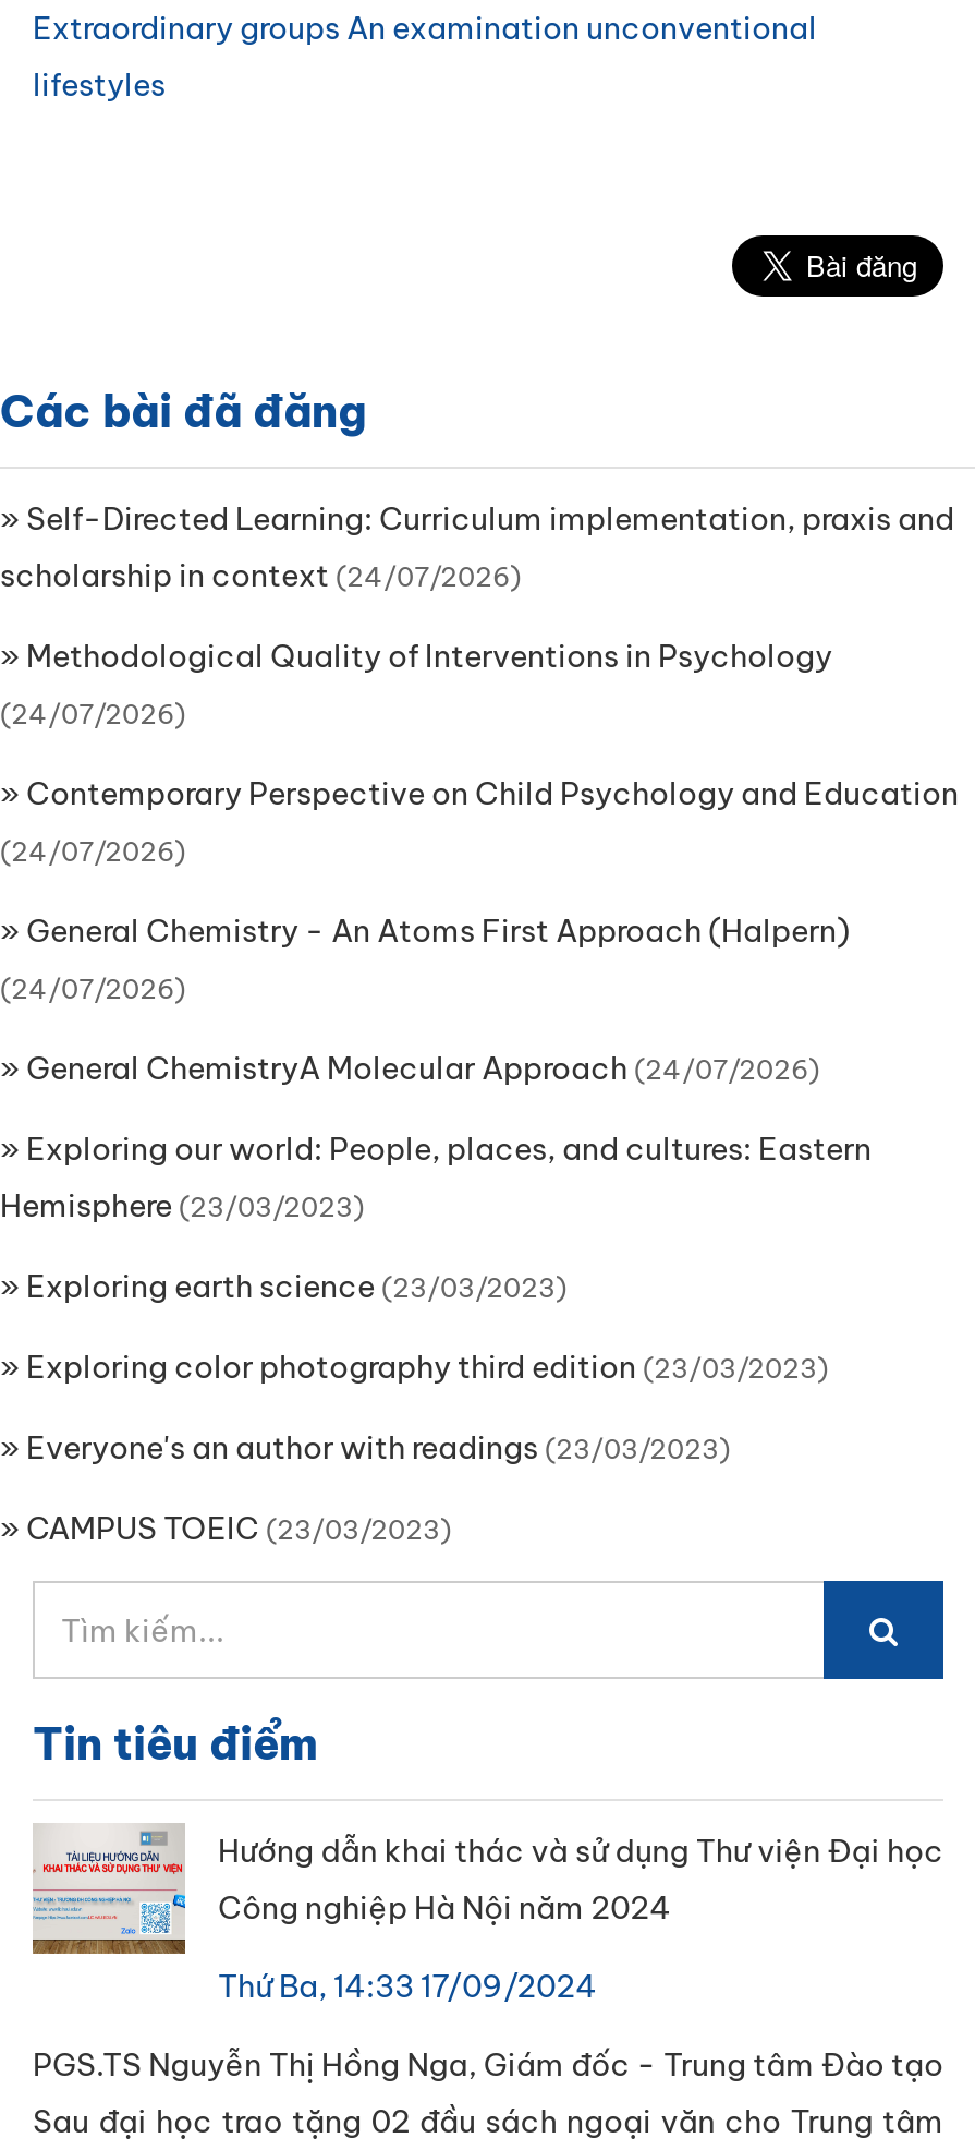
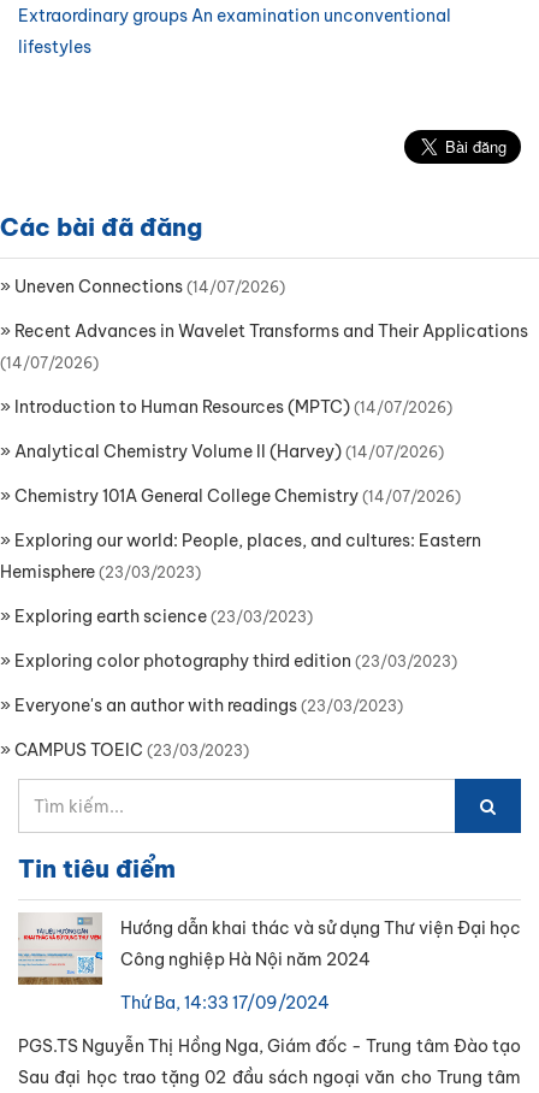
- » Self-Directed Learning: Curriculum implementation, praxis and
- scholarship in context (24/07/2026)
- » Methodological Quality of Interventions in Psychology
- (24/07/2026)
- » Contemporary Perspective on Child Psychology and Education
- (24/07/2026)
- » General Chemistry - An Atoms First Approach (Halpern)
- (24/07/2026)
- » General ChemistryA Molecular Approach (24/07/2026)
+ » Uneven Connections (14/07/2026)
+ » Recent Advances in Wavelet Transforms and Their Applications
+ (14/07/2026)
+ » Introduction to Human Resources (MPTC) (14/07/2026)
+ » Analytical Chemistry Volume II (Harvey) (14/07/2026)
+ » Chemistry 101A General College Chemistry (14/07/2026)
